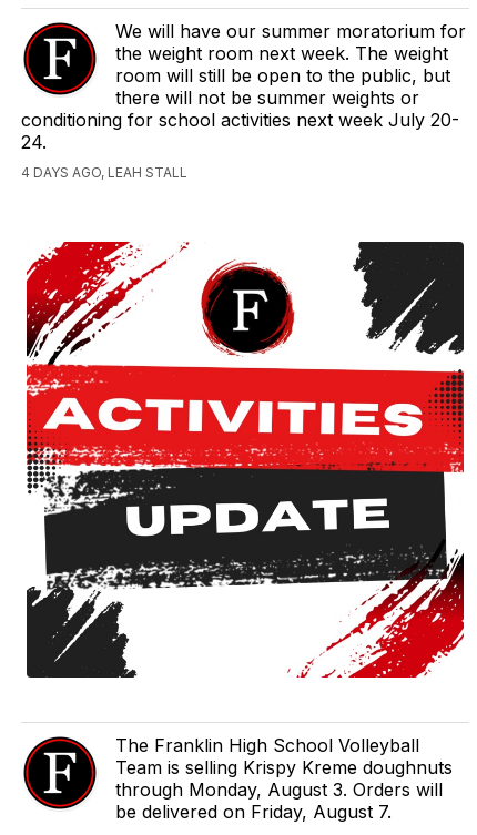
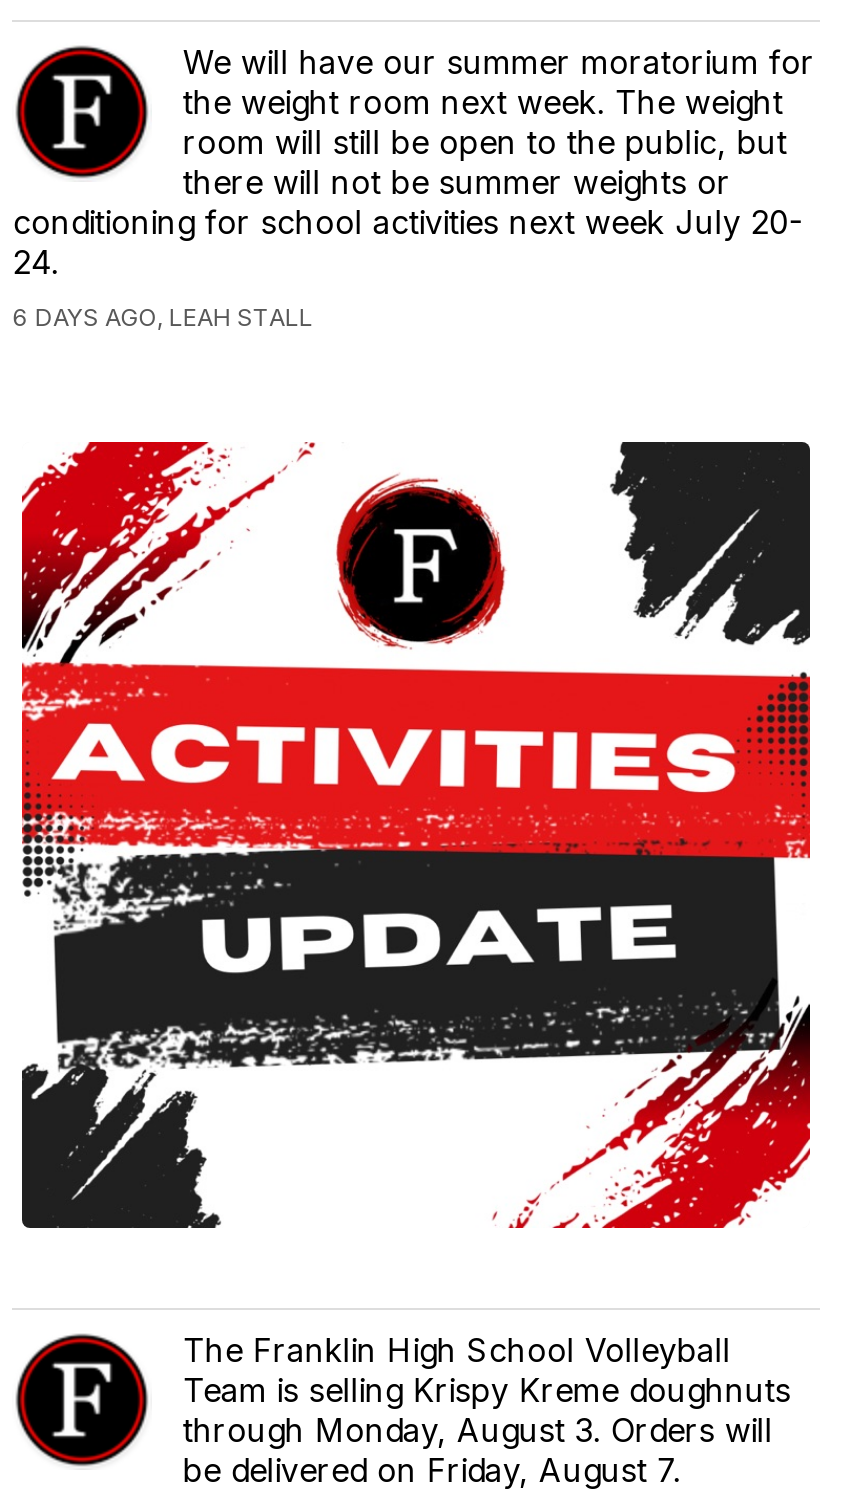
- 4 DAYS AGO, LEAH STALL
+ 6 DAYS AGO, LEAH STALL
